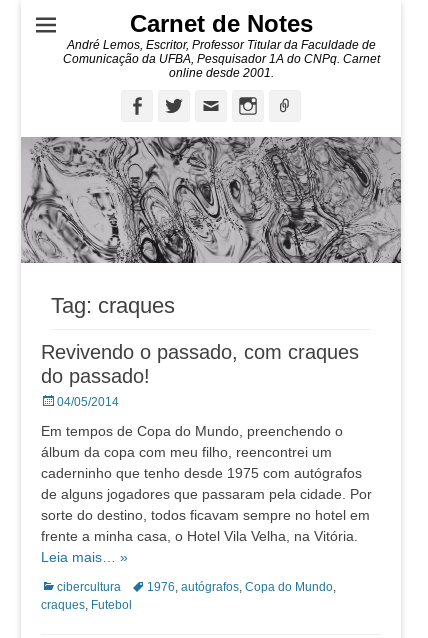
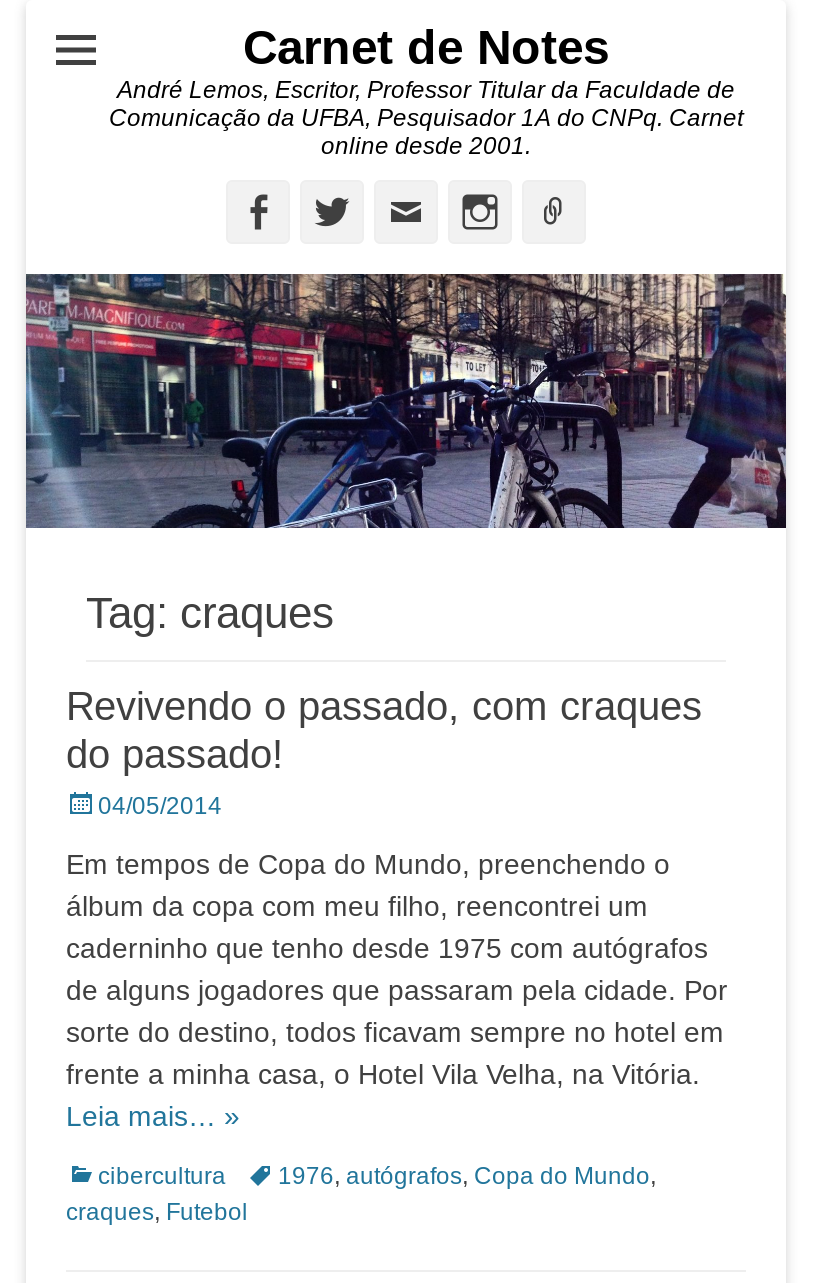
- [image]
+ [image]
